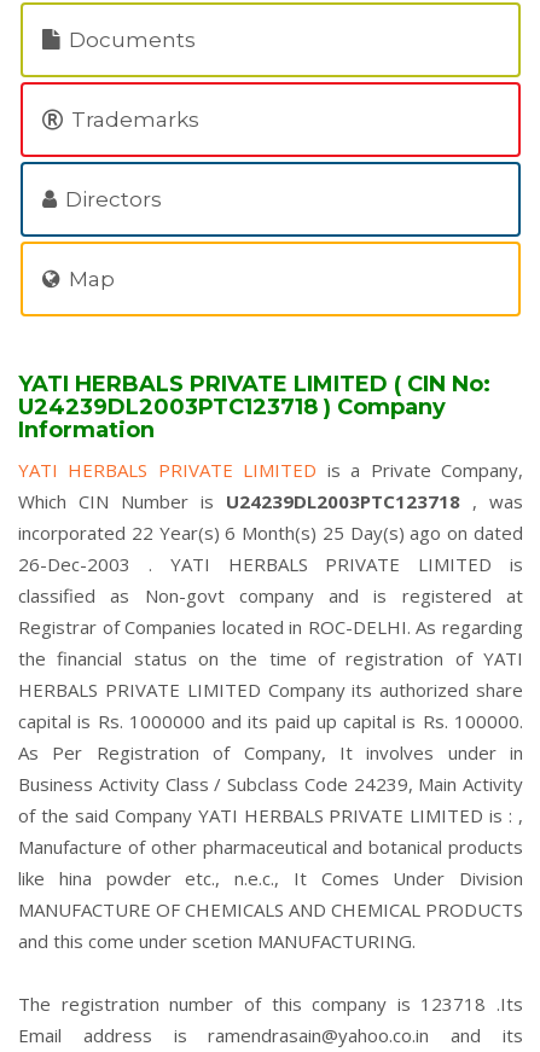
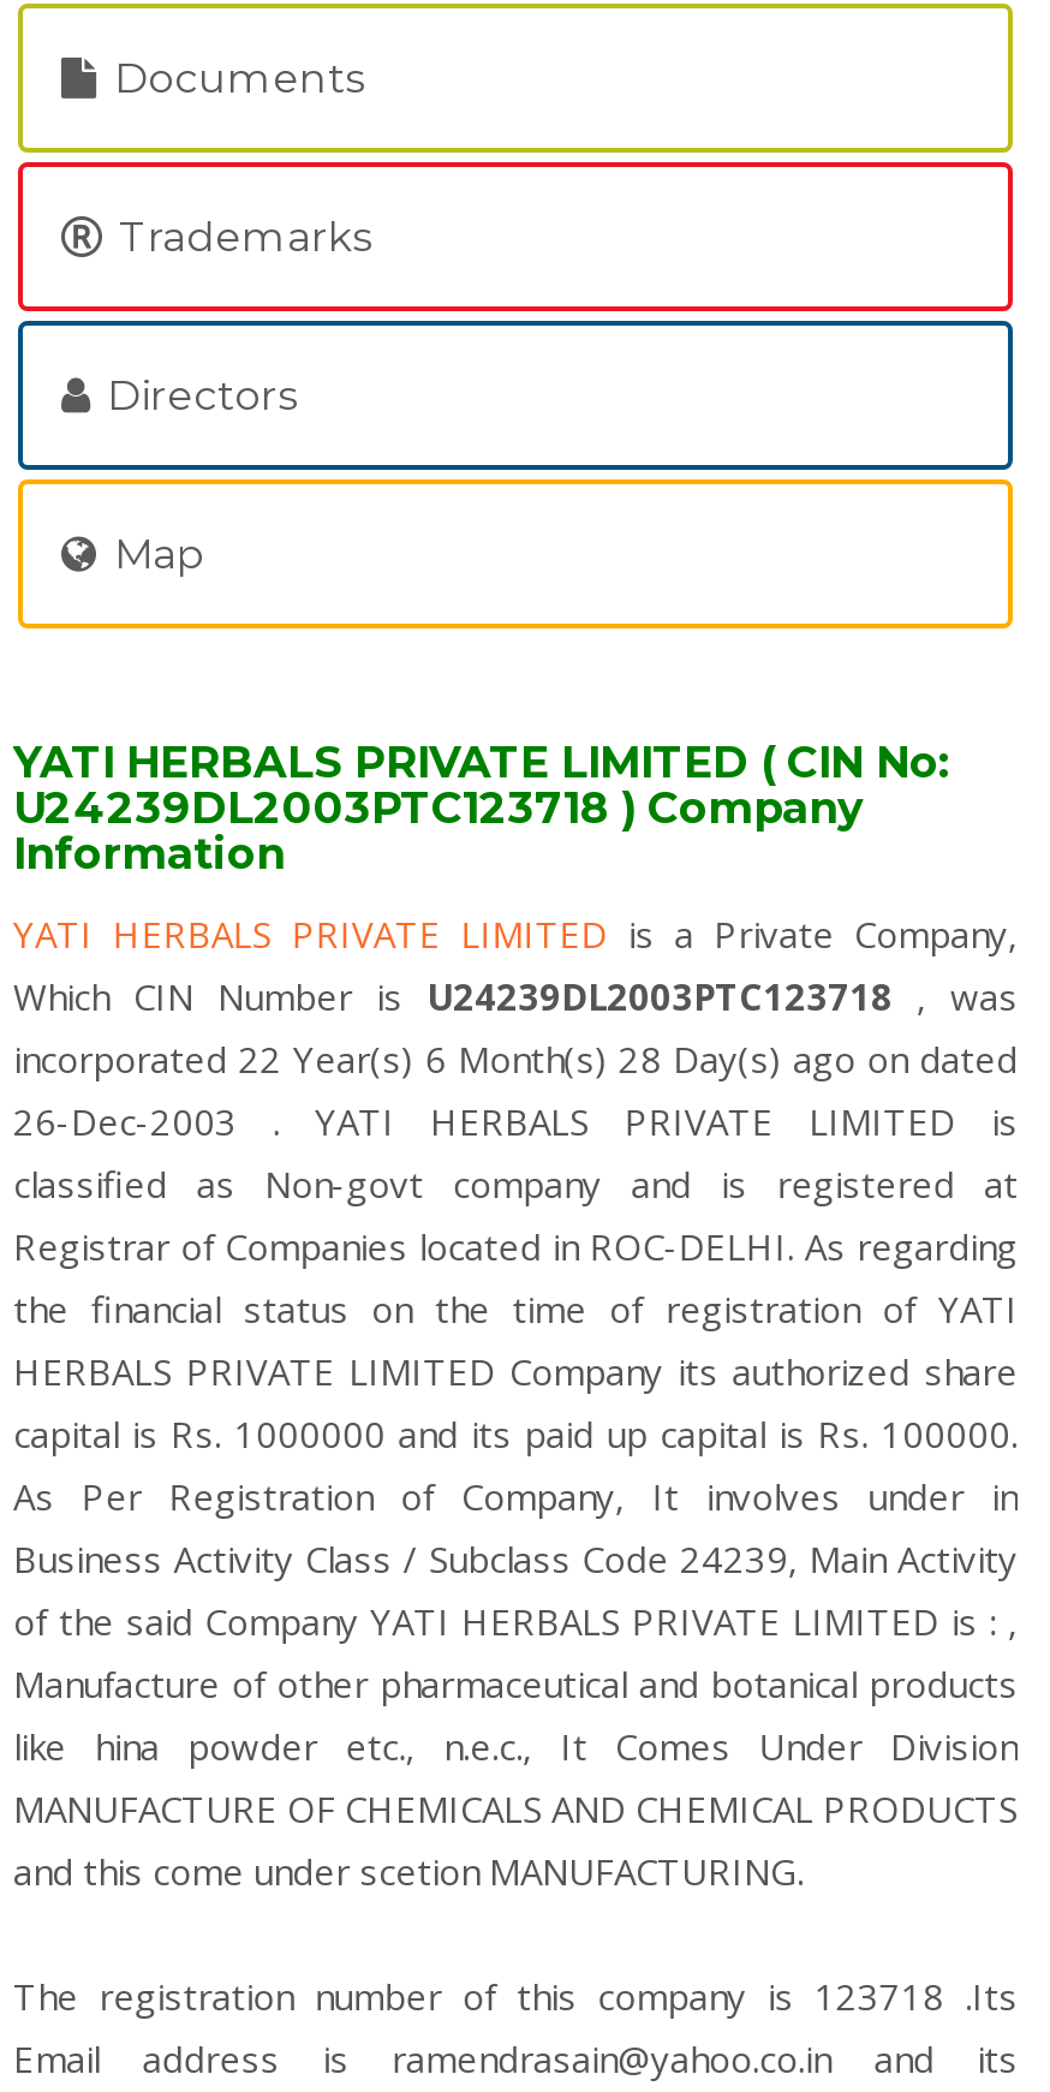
- incorporated 22 Year(s) 6 Month(s) 25 Day(s) ago on dated
+ incorporated 22 Year(s) 6 Month(s) 28 Day(s) ago on dated
